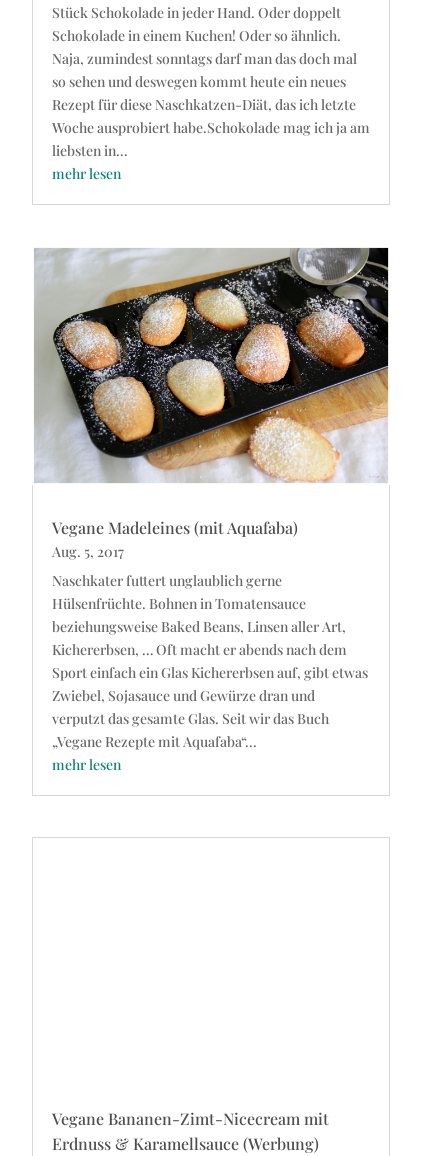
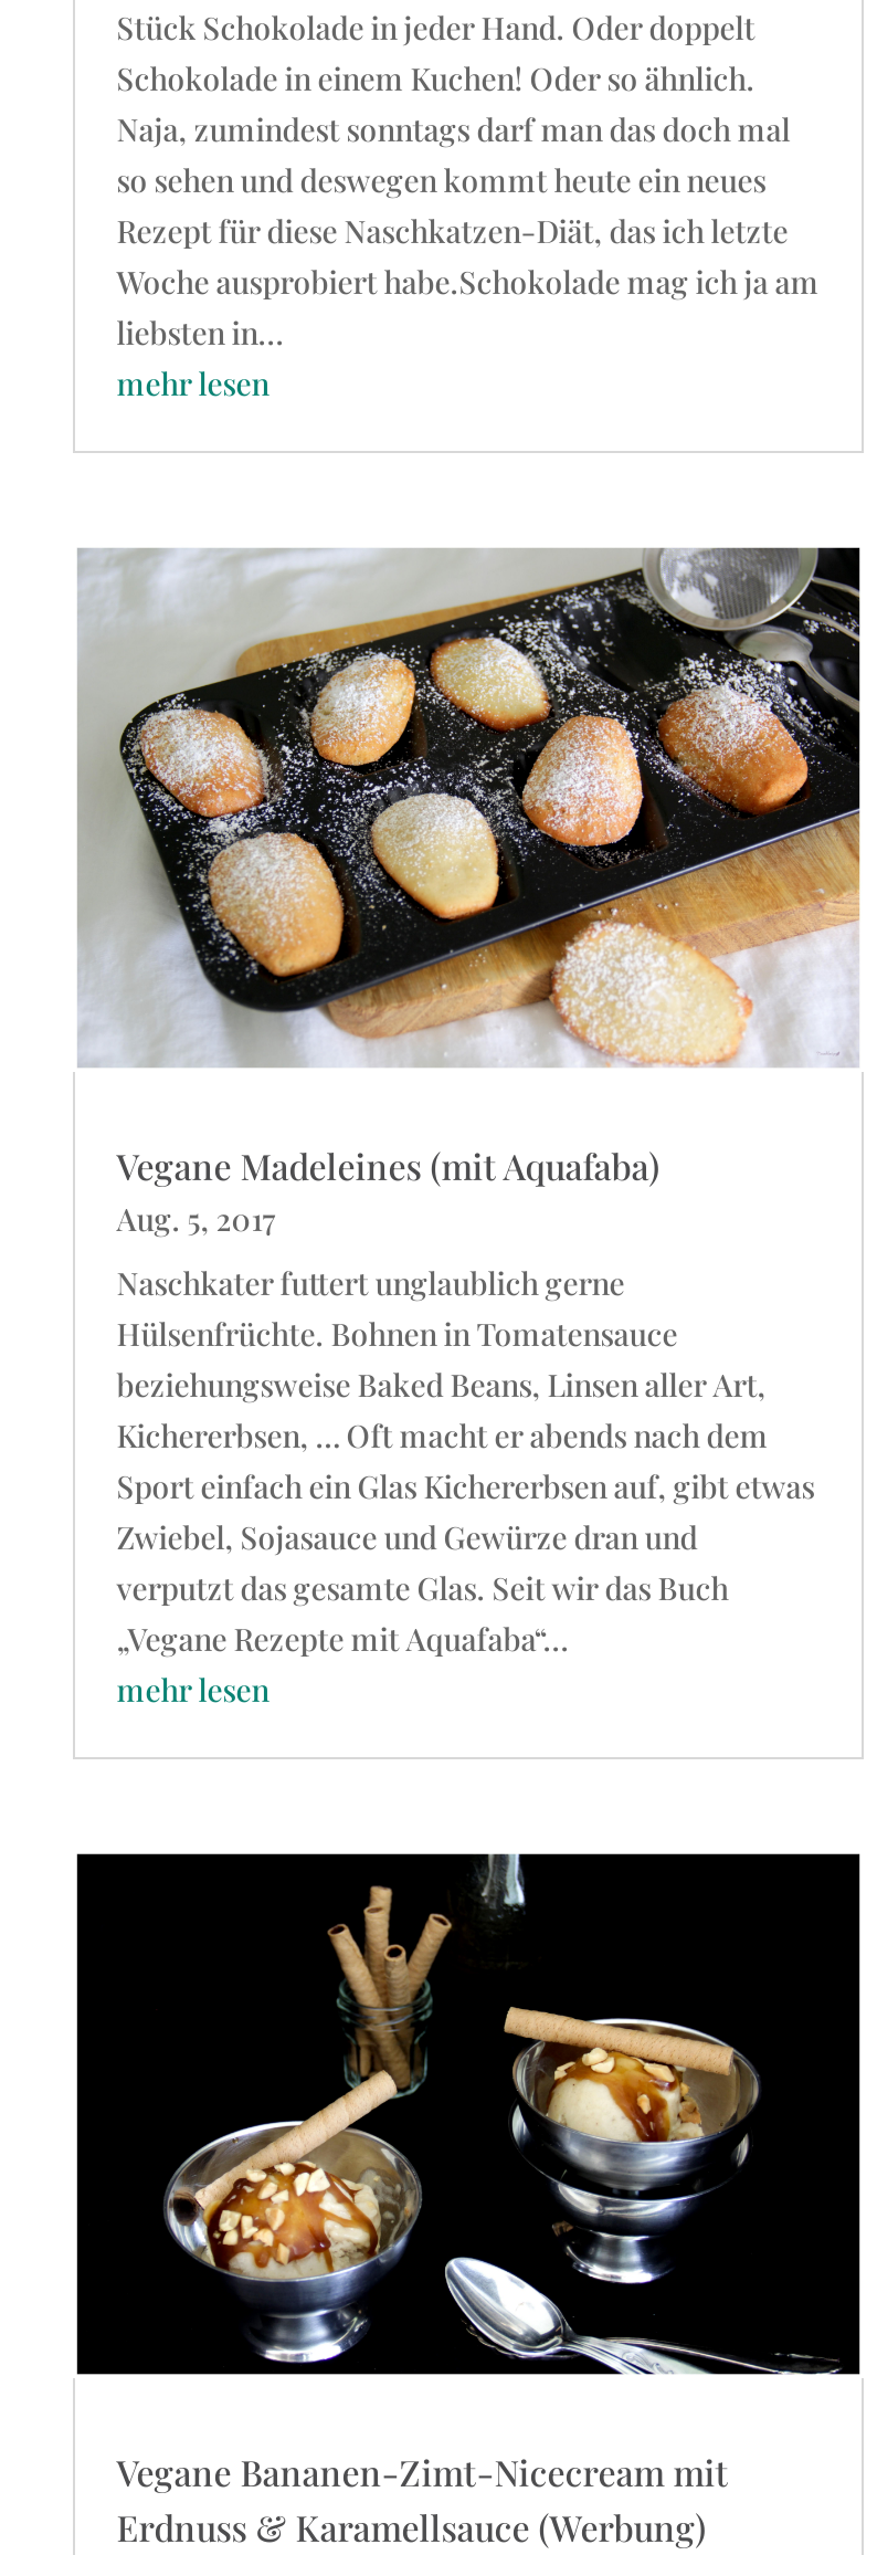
+ [image]
